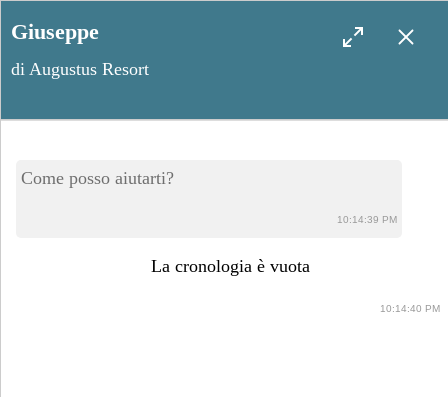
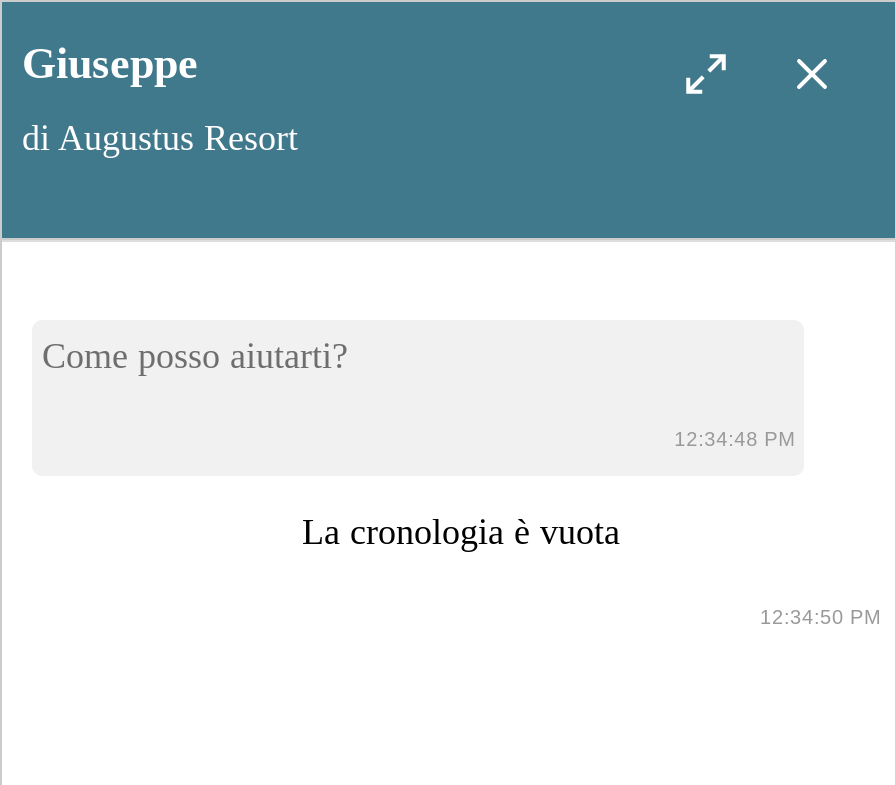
- 10:14:39 PM
+ 12:34:48 PM

- 10:14:40 PM
+ 12:34:50 PM
